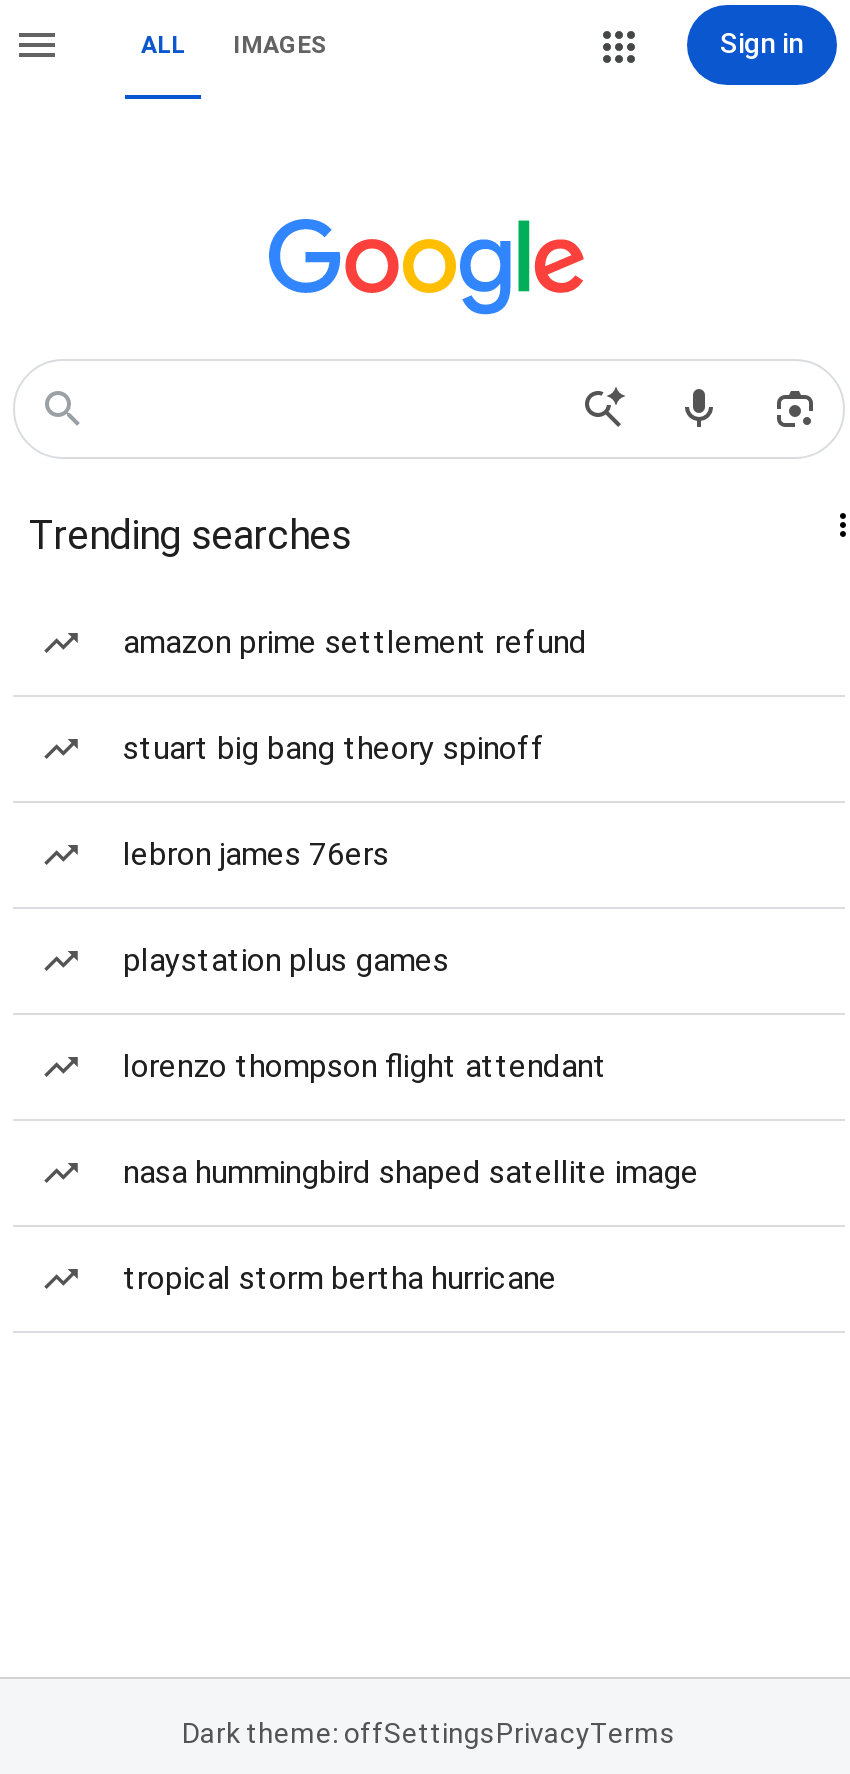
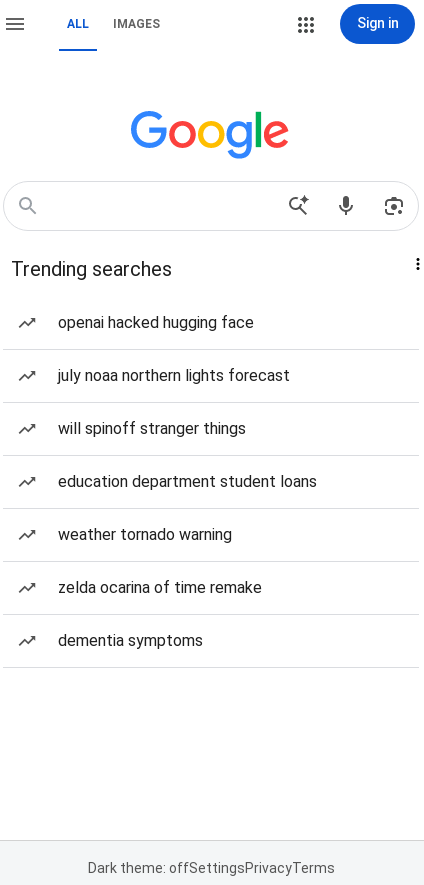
- amazon prime settlement refund
+ openai hacked hugging face

- stuart big bang theory spinoff
+ july noaa northern lights forecast

- lebron james 76ers
+ will spinoff stranger things

- playstation plus games
+ education department student loans

- lorenzo thompson flight attendant
+ weather tornado warning

- nasa hummingbird shaped satellite image
+ zelda ocarina of time remake

- tropical storm bertha hurricane
+ dementia symptoms
